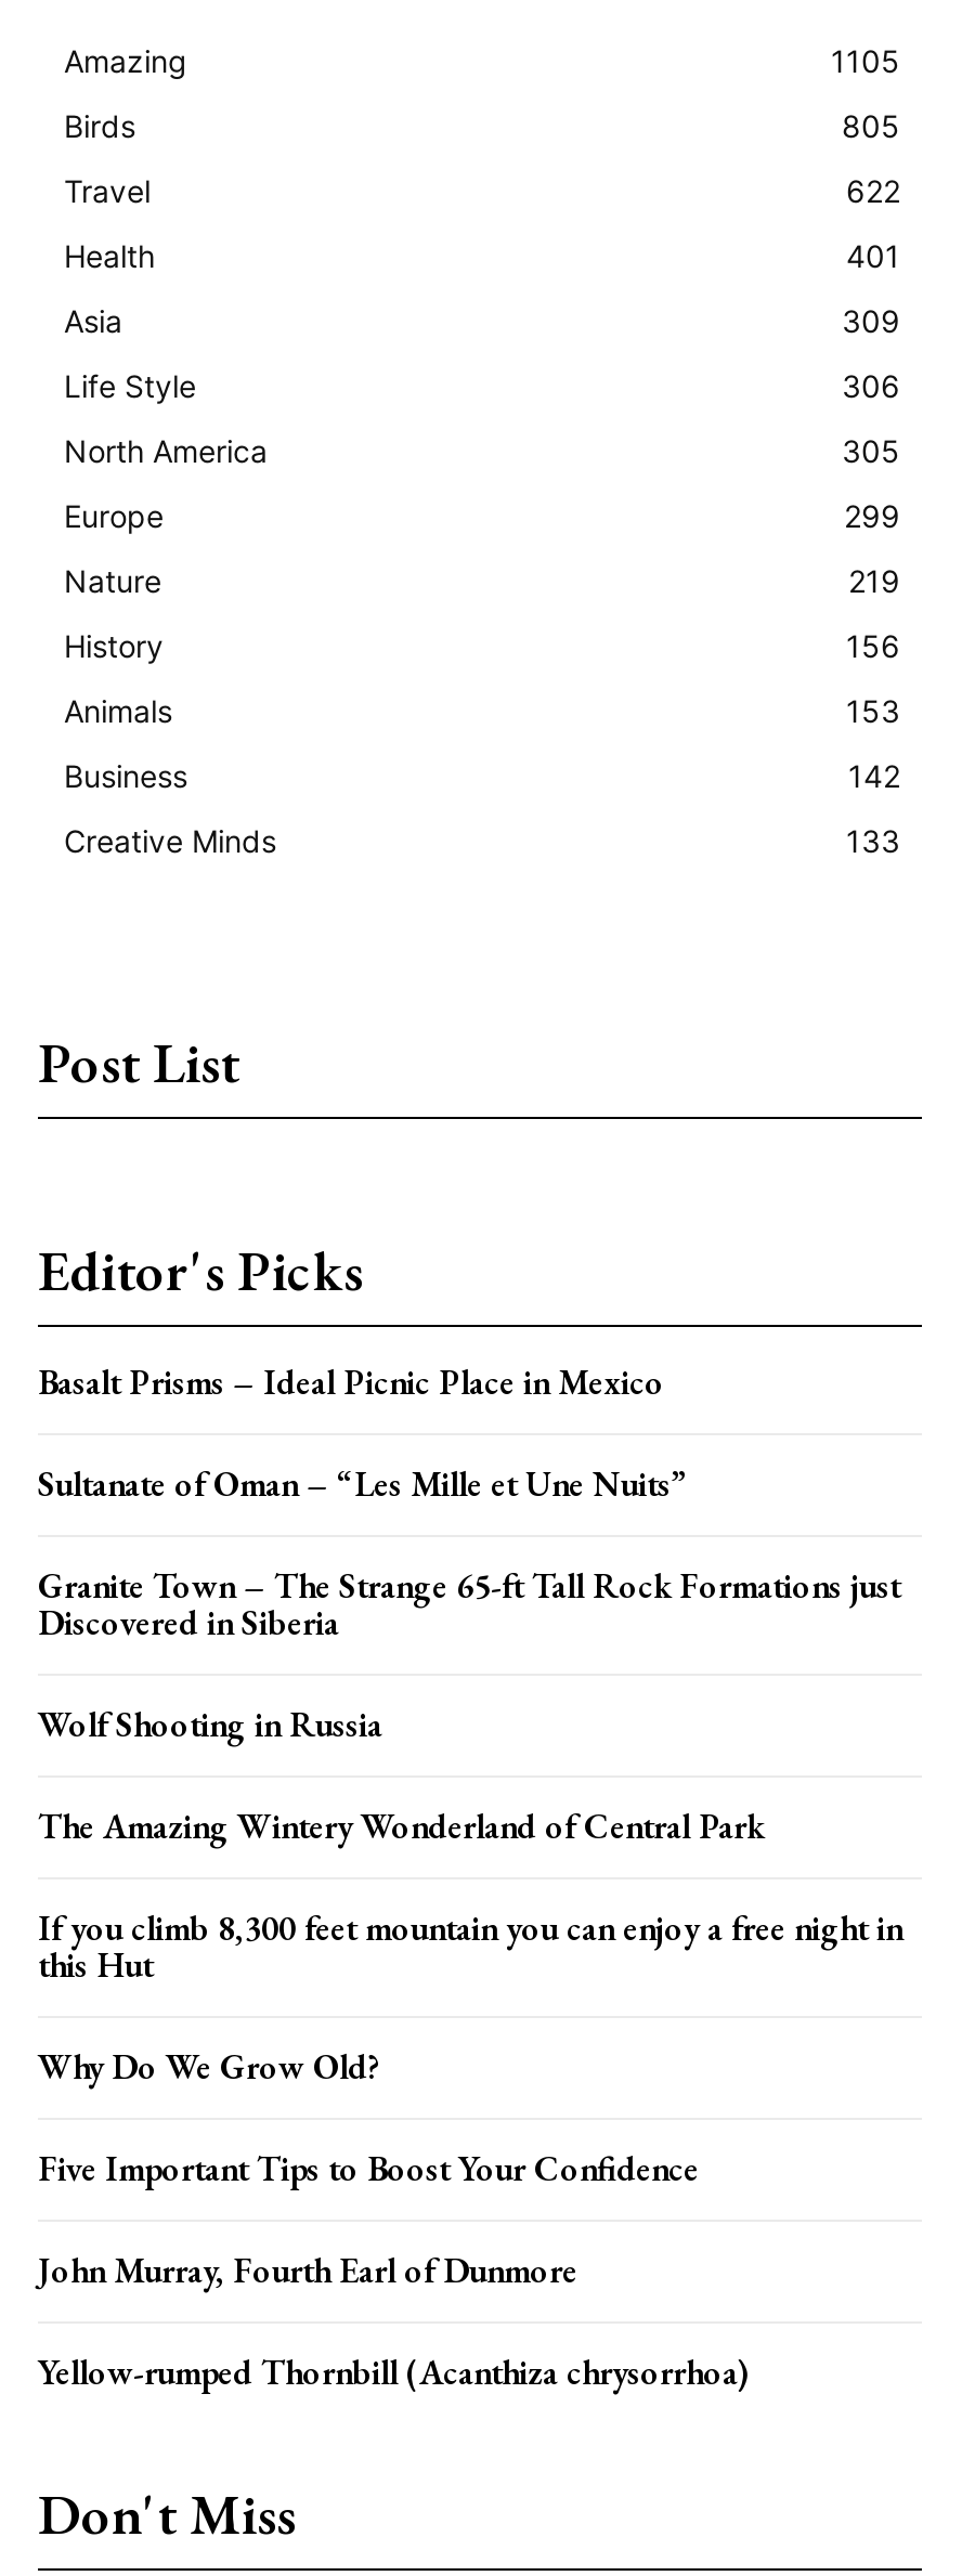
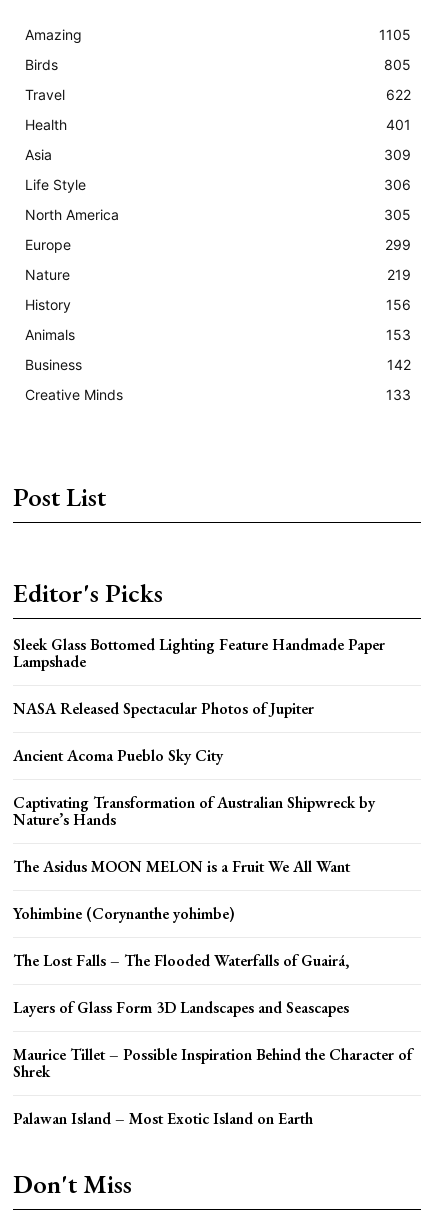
- Basalt Prisms – Ideal Picnic Place in Mexico
+ Sleek Glass Bottomed Lighting Feature Handmade Paper
+ Lampshade

- Sultanate of Oman – “Les Mille et Une Nuits”
+ NASA Released Spectacular Photos of Jupiter

- Granite Town – The Strange 65-ft Tall Rock Formations just
- Discovered in Siberia
+ Ancient Acoma Pueblo Sky City

- Wolf Shooting in Russia
+ Captivating Transformation of Australian Shipwreck by
+ Nature’s Hands

- The Amazing Wintery Wonderland of Central Park
+ The Asidus MOON MELON is a Fruit We All Want

- If you climb 8,300 feet mountain you can enjoy a free night in
- this Hut
+ Yohimbine (Corynanthe yohimbe)

- Why Do We Grow Old?
+ The Lost Falls – The Flooded Waterfalls of Guairá,

- Five Important Tips to Boost Your Confidence
+ Layers of Glass Form 3D Landscapes and Seascapes

- John Murray, Fourth Earl of Dunmore
+ Maurice Tillet – Possible Inspiration Behind the Character of
+ Shrek

- Yellow-rumped Thornbill (Acanthiza chrysorrhoa)
+ Palawan Island – Most Exotic Island on Earth
